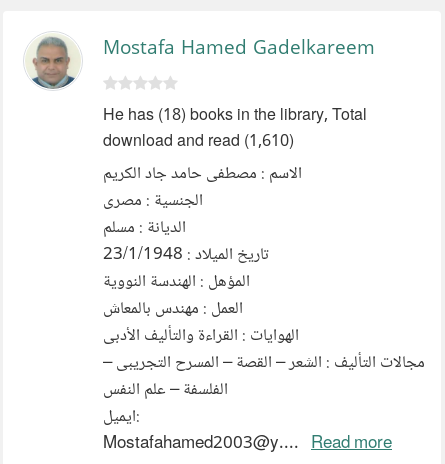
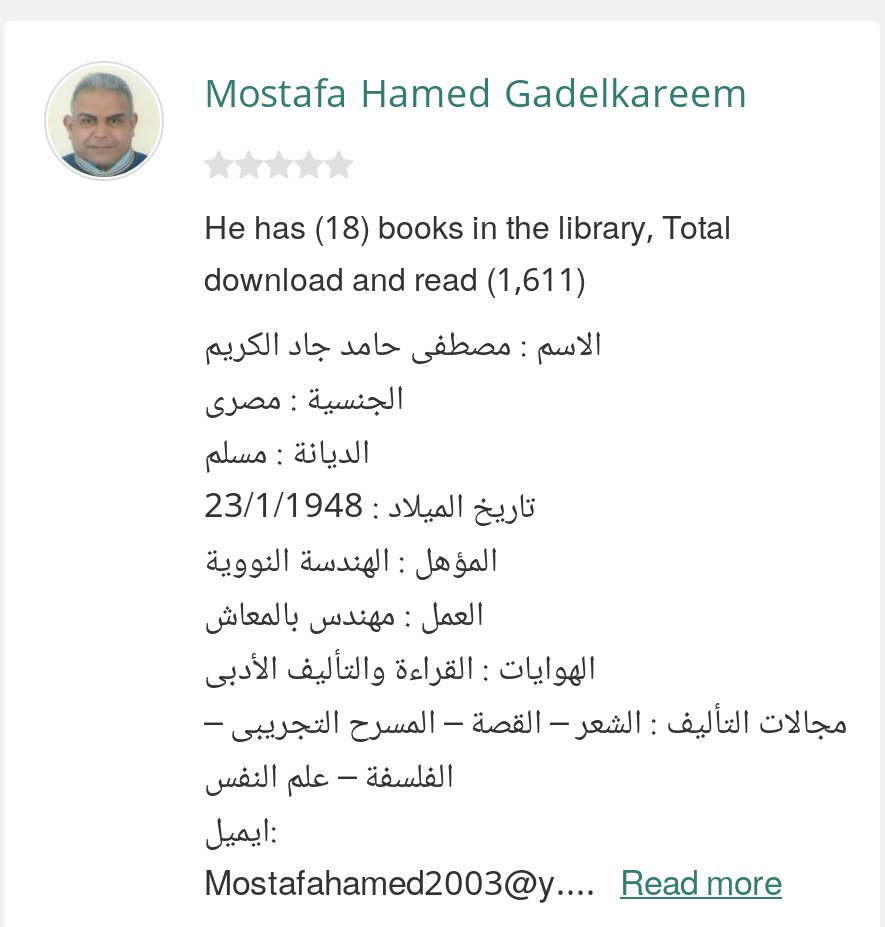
- download and read (1,610)
+ download and read (1,611)
